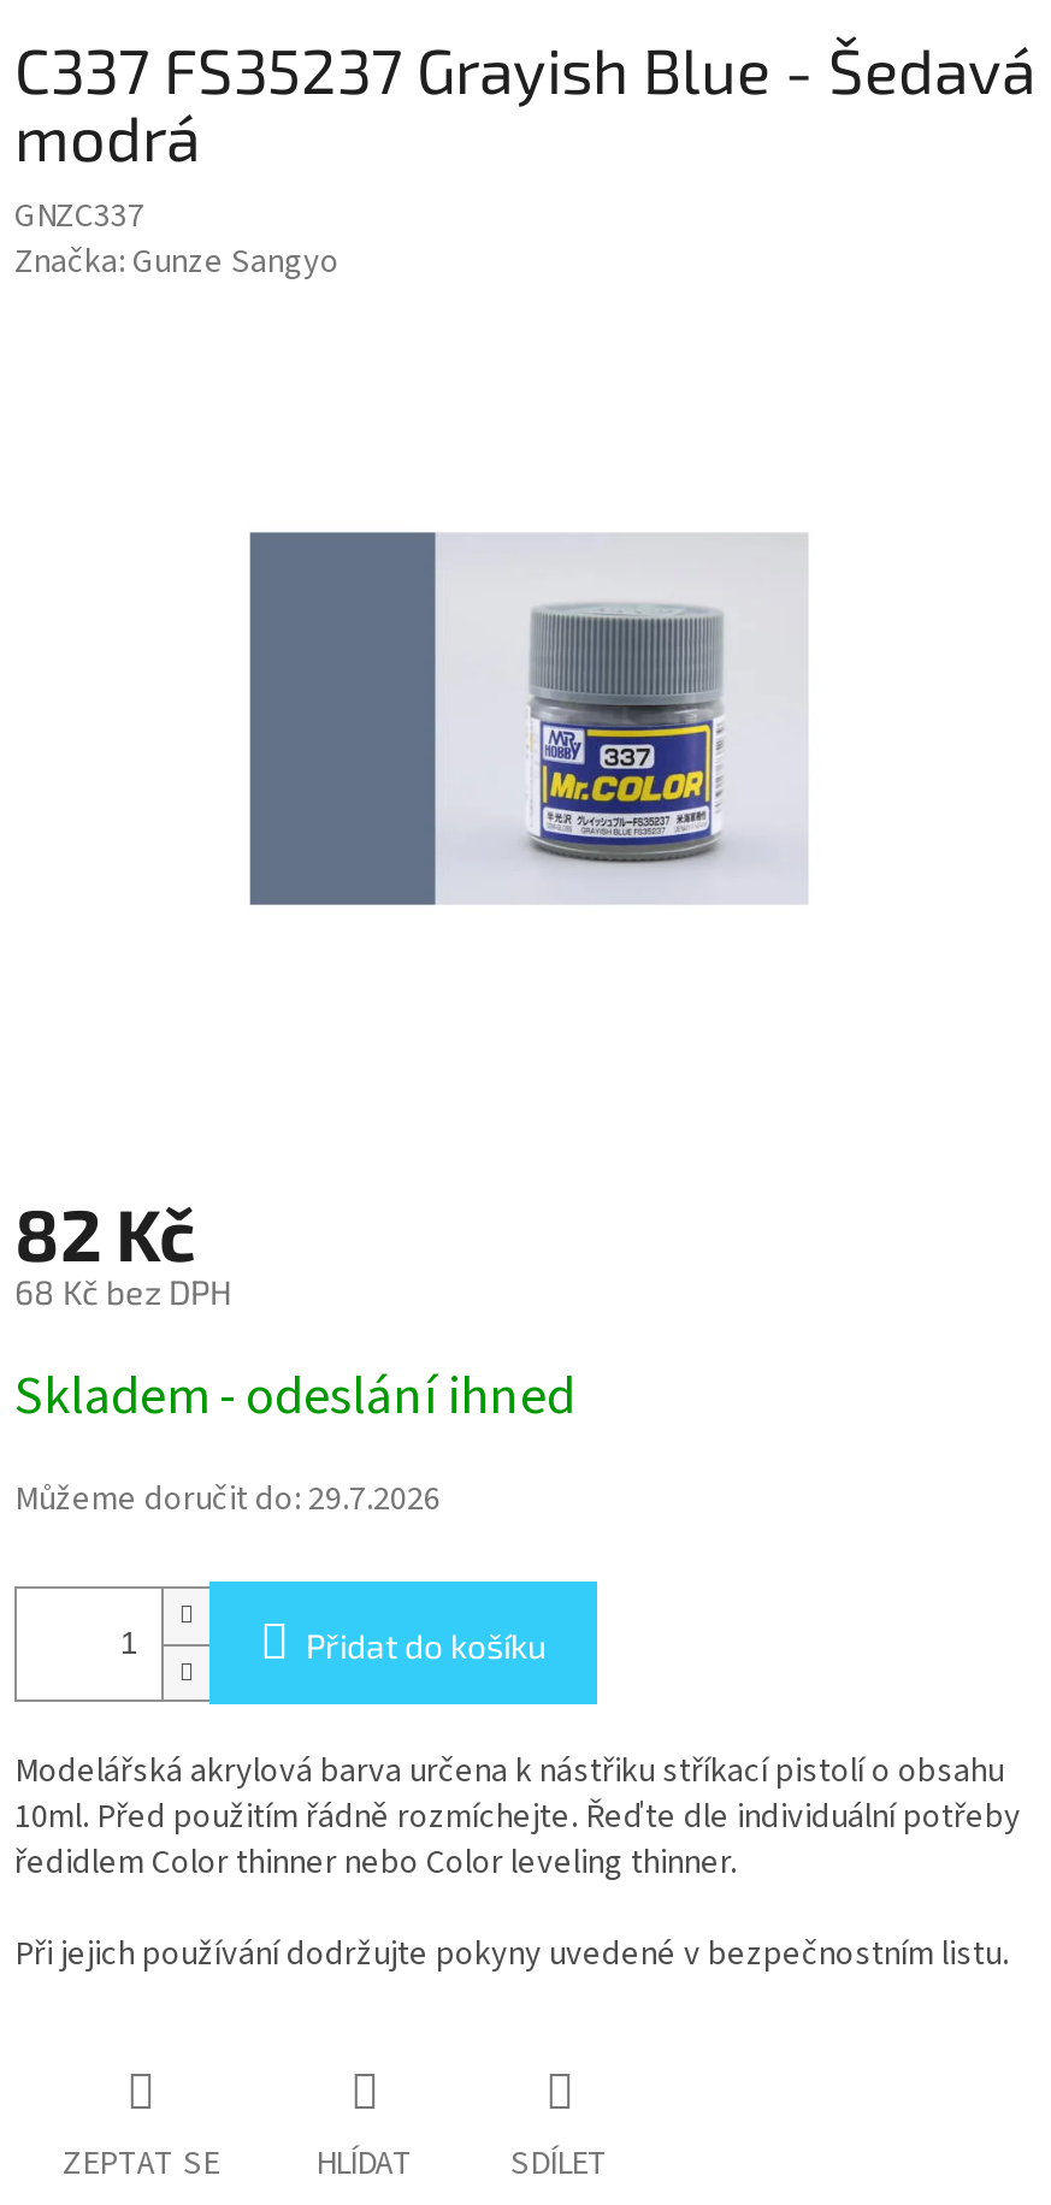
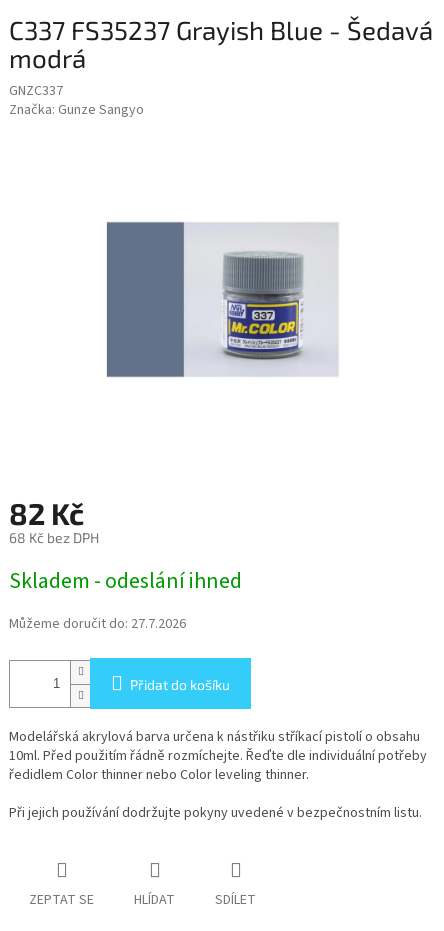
- Můžeme doručit do: 29.7.2026
+ Můžeme doručit do: 27.7.2026
